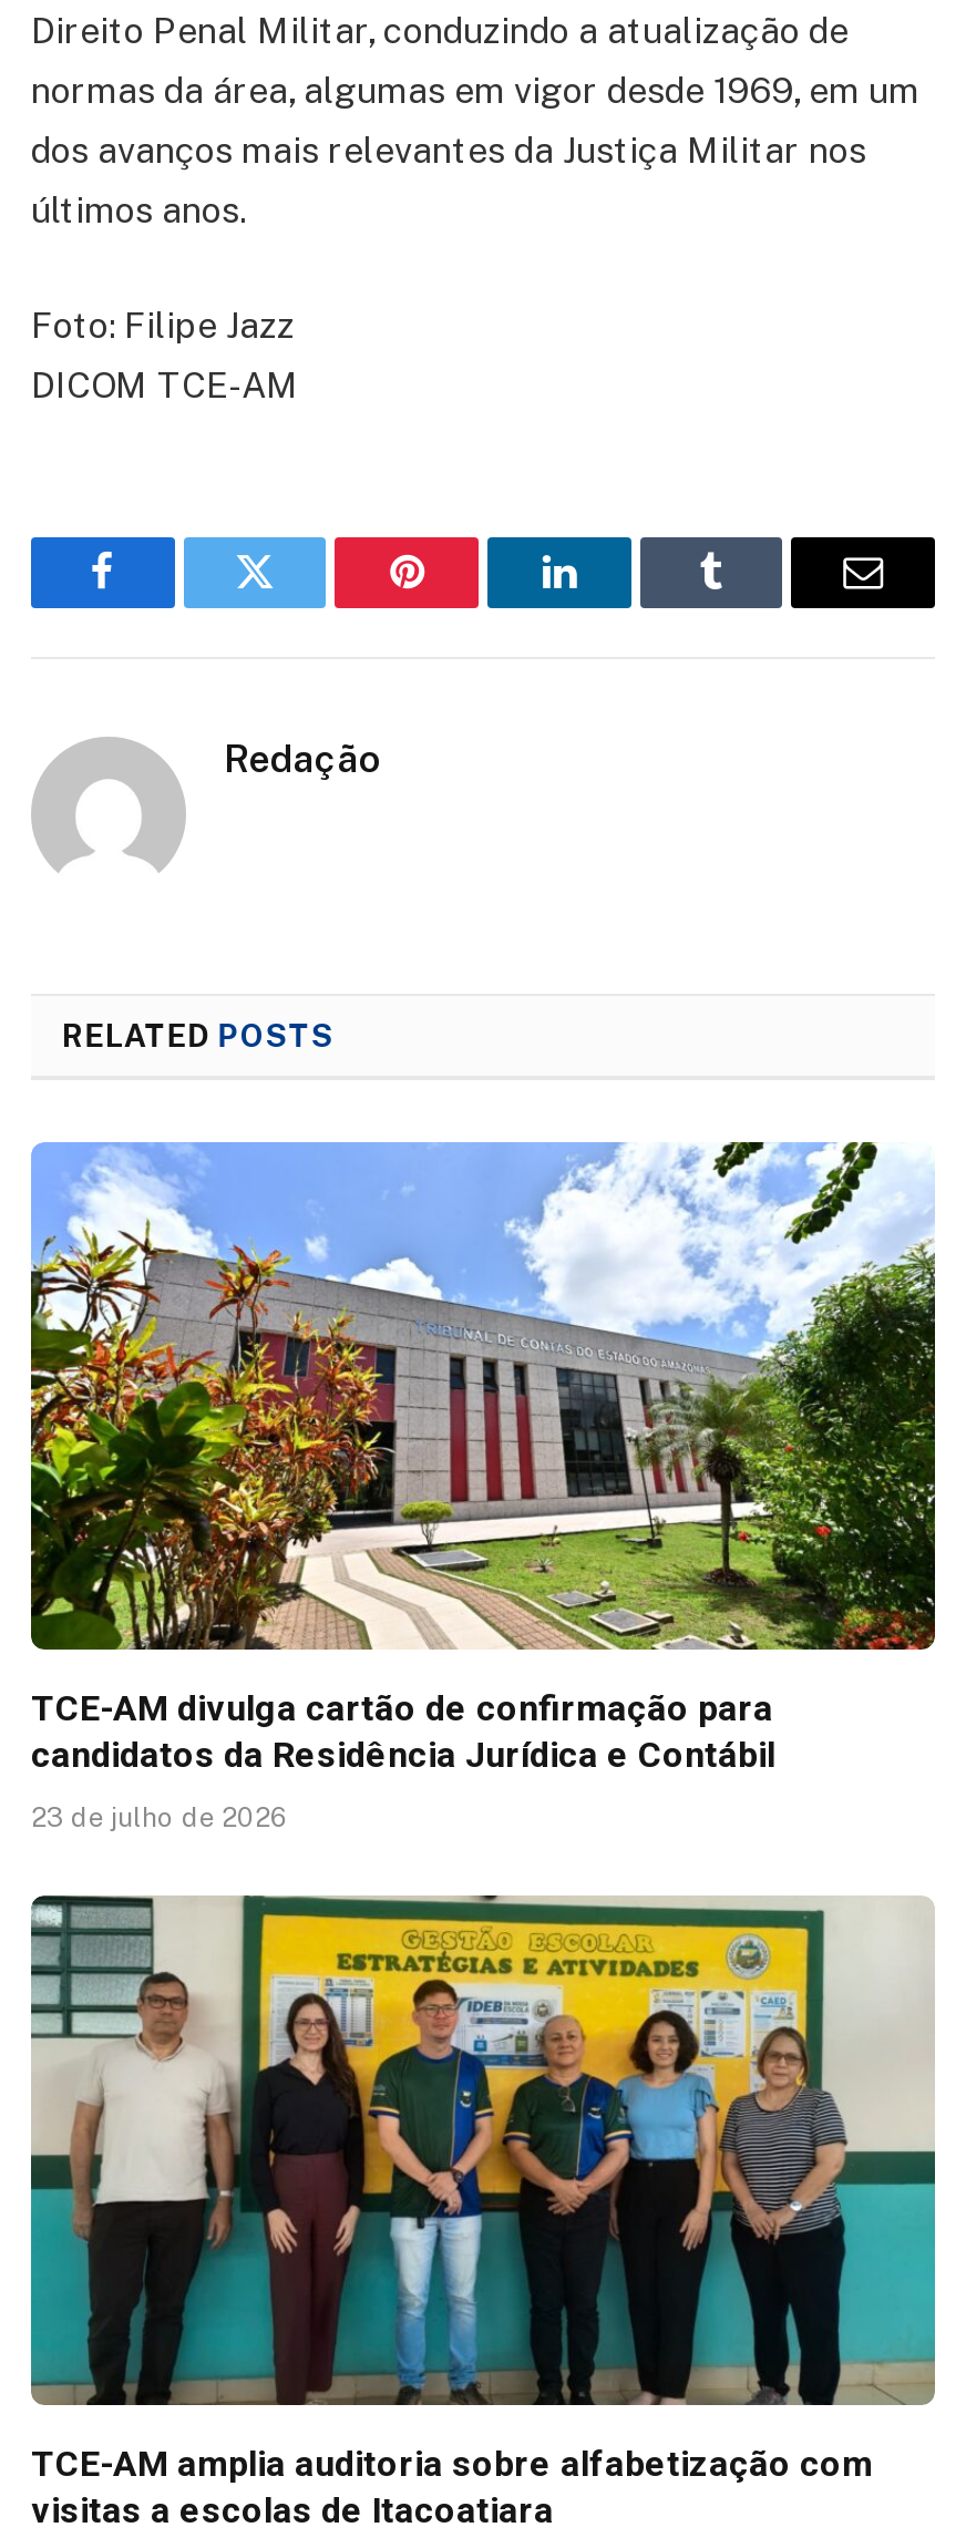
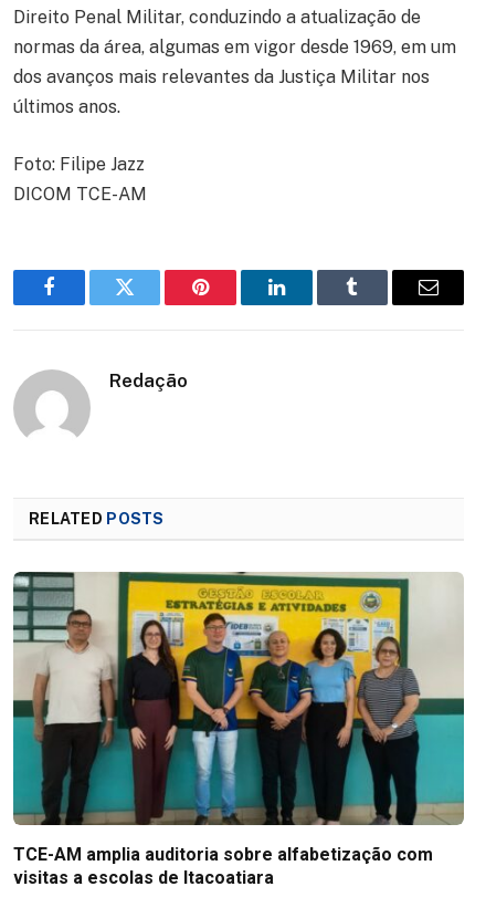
- [image]
- TCE-AM divulga cartão de confirmação para
- candidatos da Residência Jurídica e Contábil
- 23 de julho de 2026
